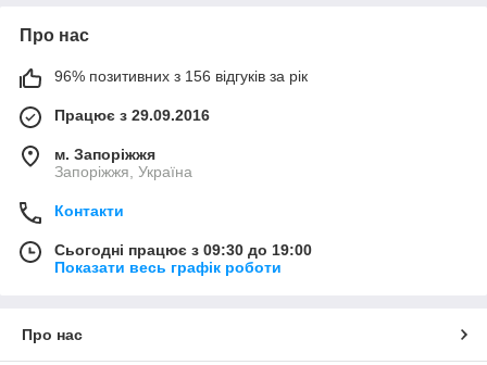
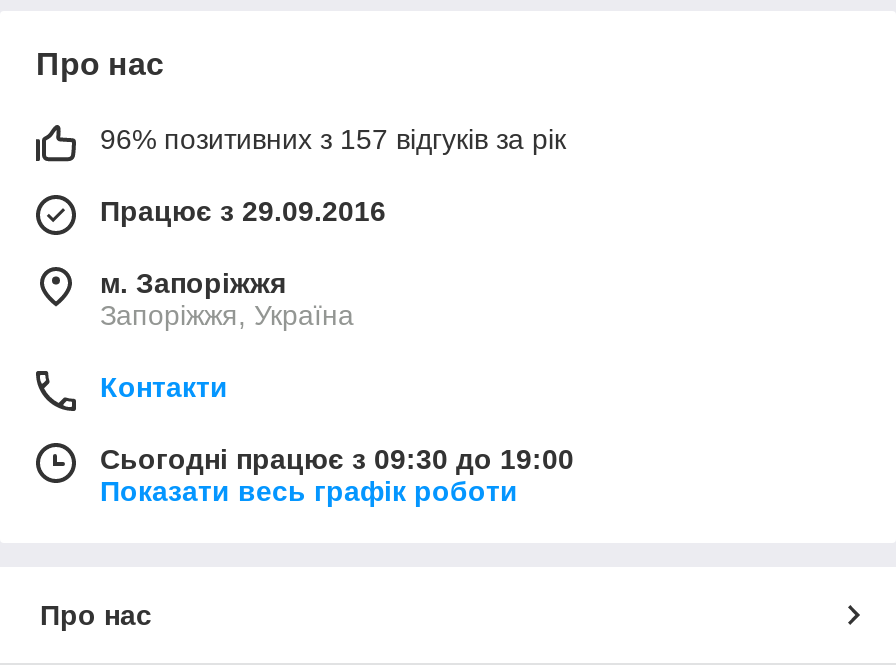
- 96% позитивних з 156 відгуків за рік
+ 96% позитивних з 157 відгуків за рік
